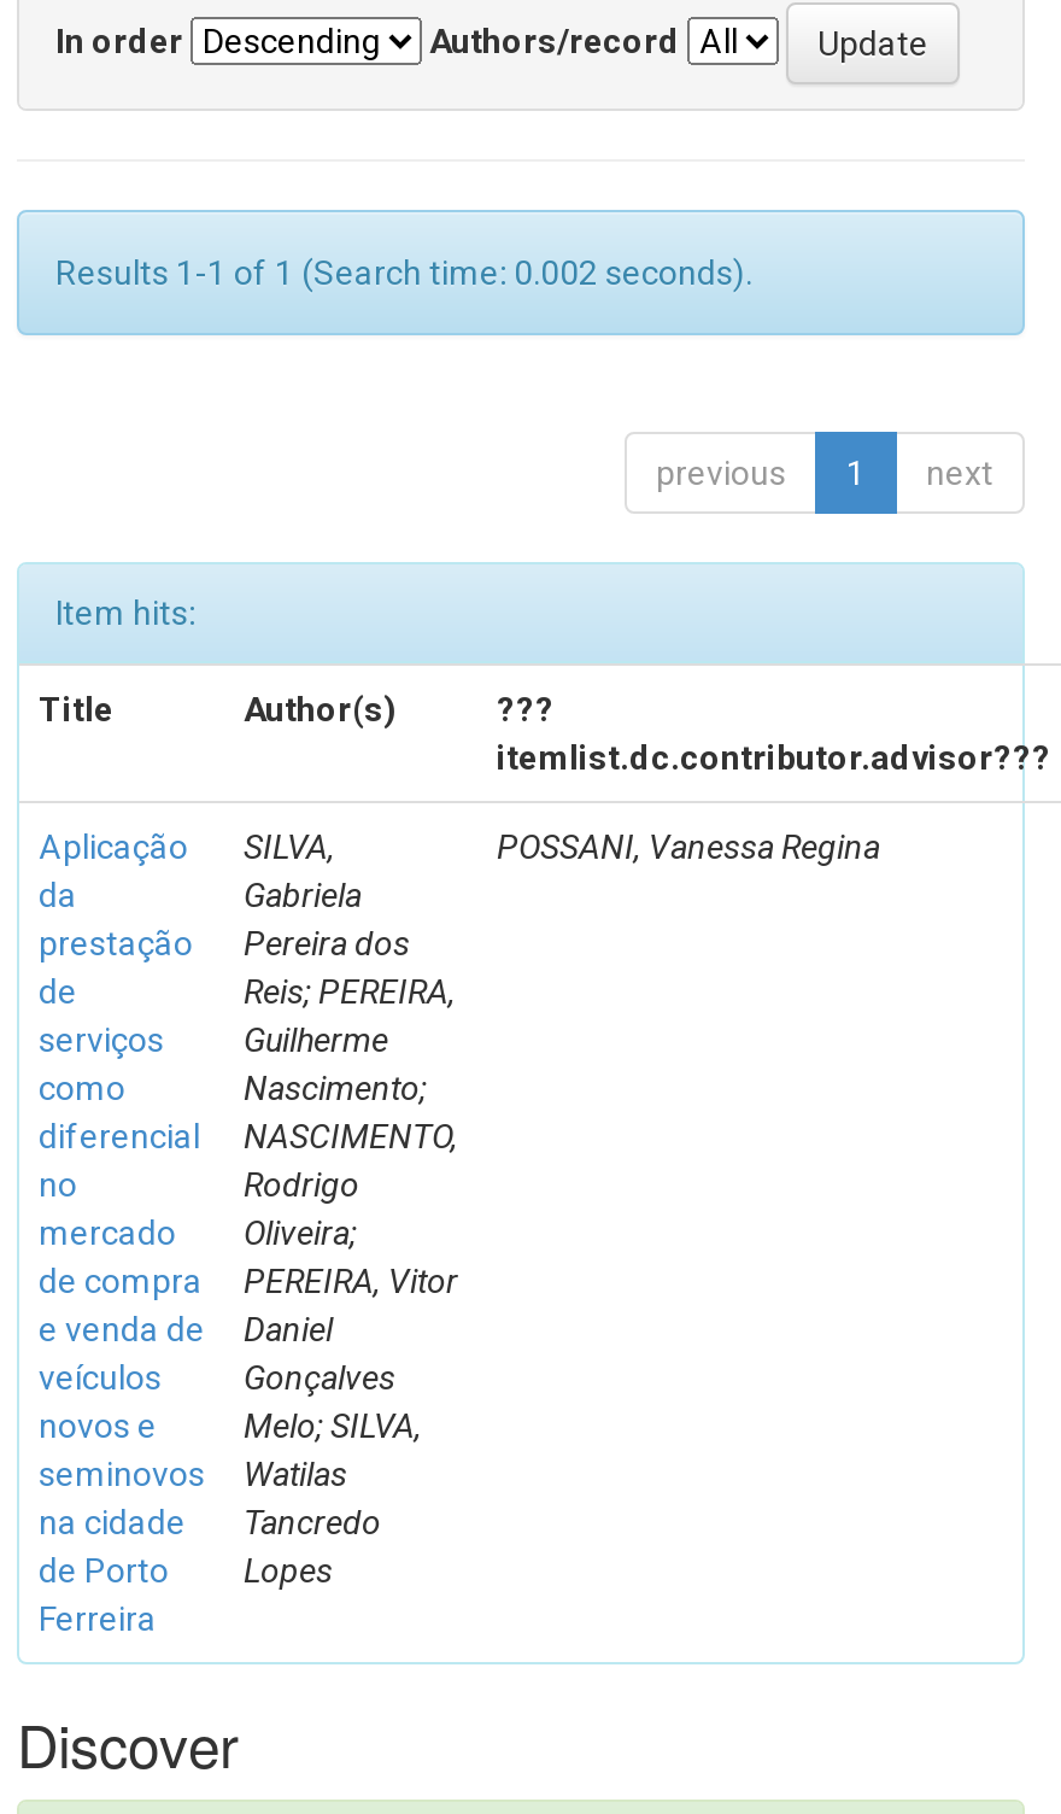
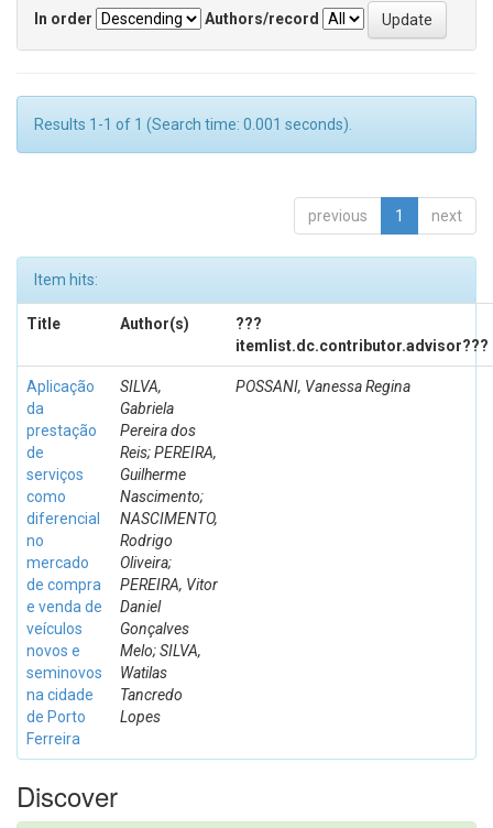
- Results 1-1 of 1 (Search time: 0.002 seconds).
+ Results 1-1 of 1 (Search time: 0.001 seconds).
